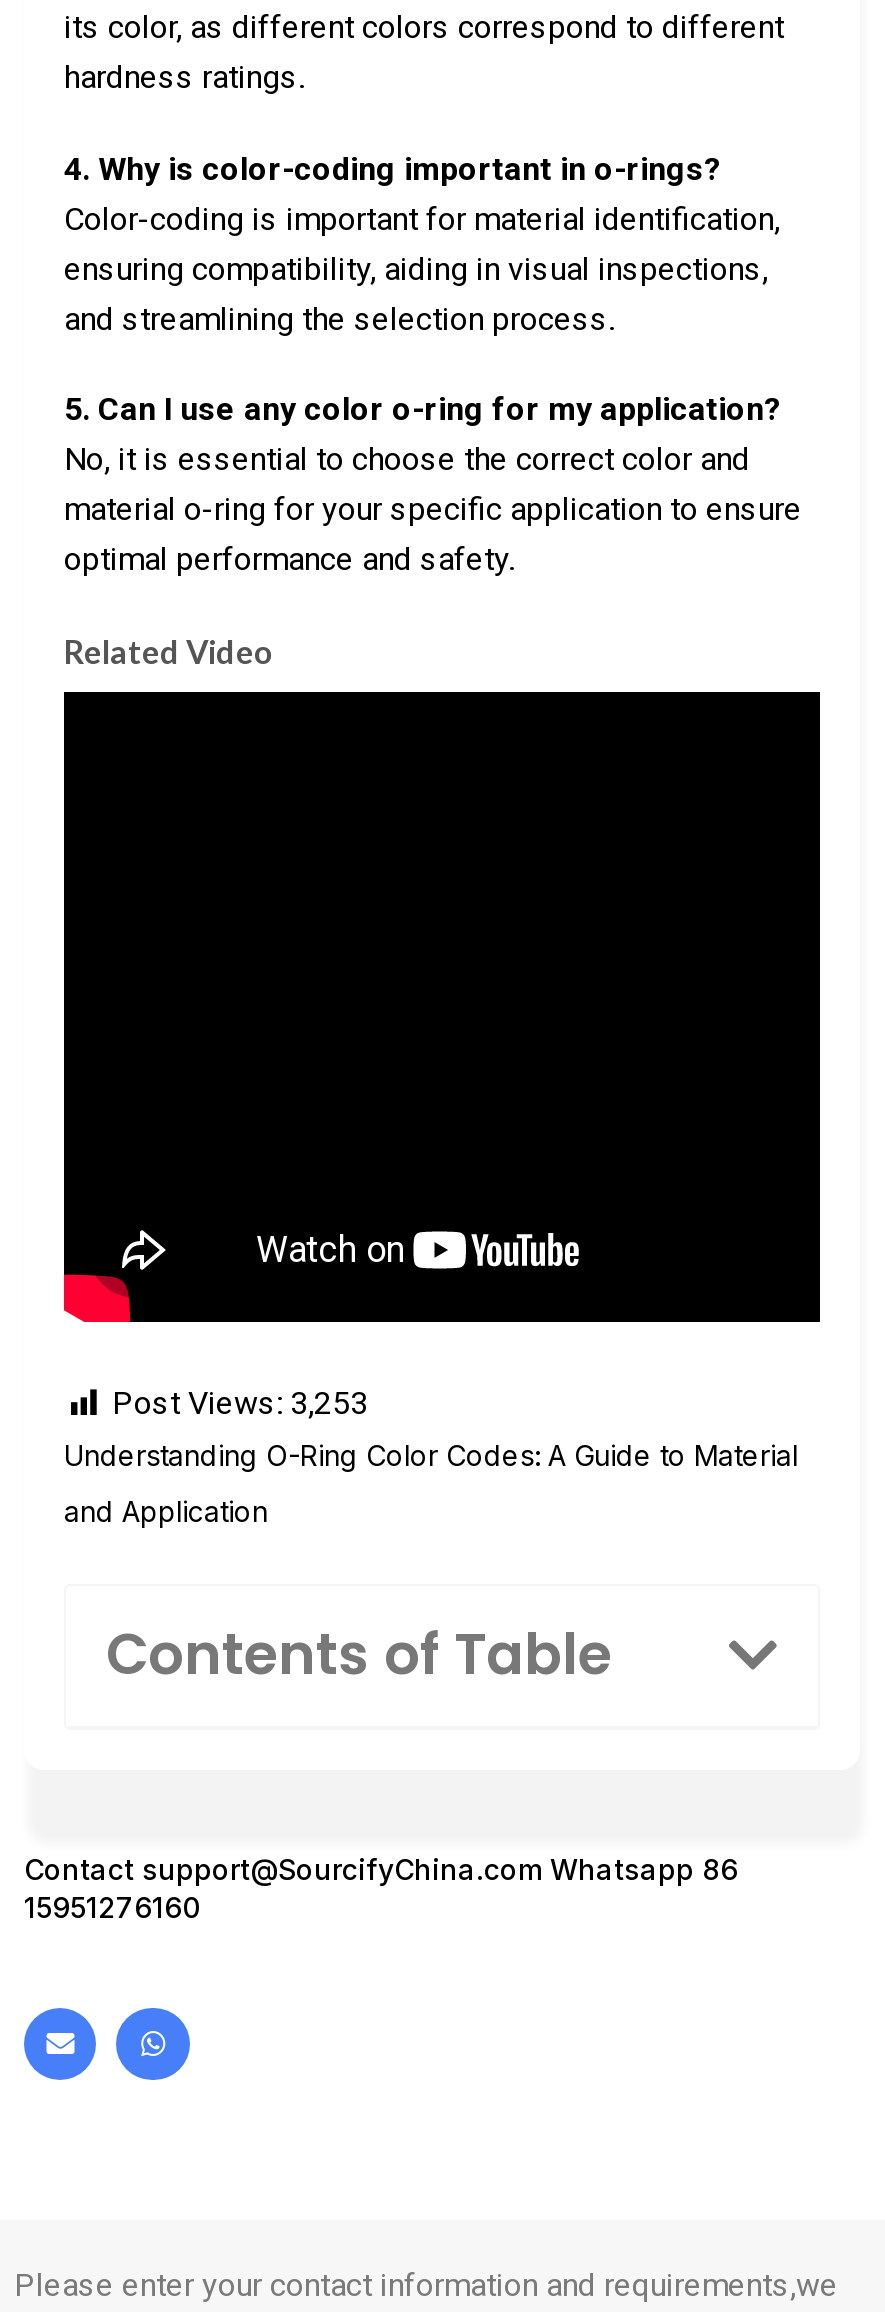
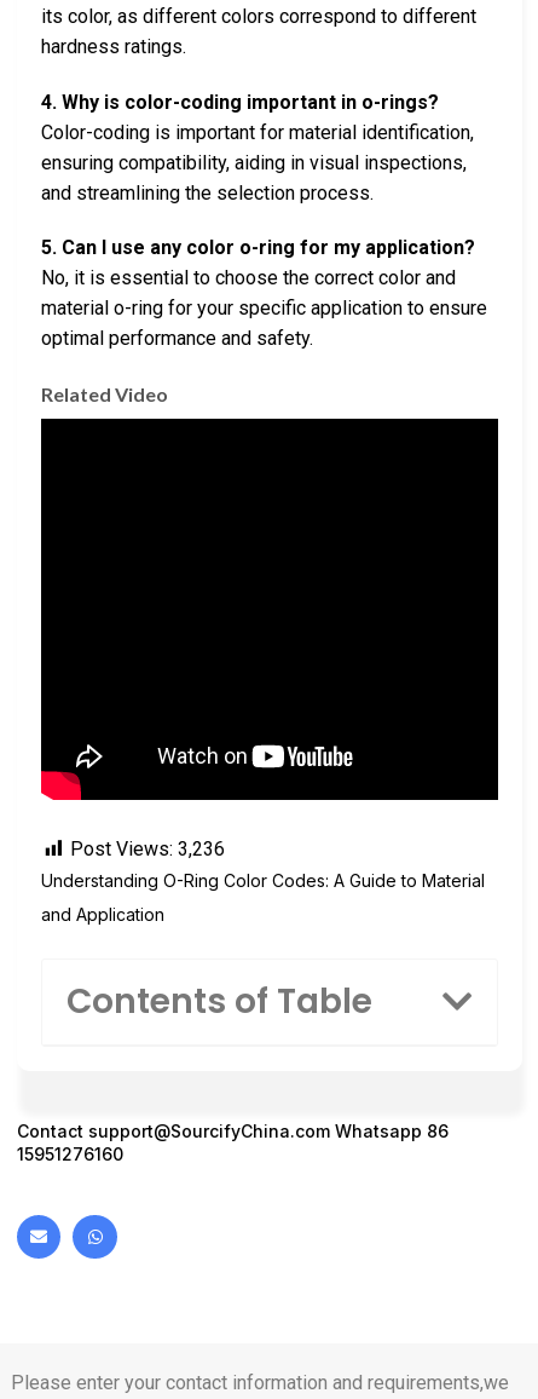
- Post Views: 3,253
+ Post Views: 3,236
